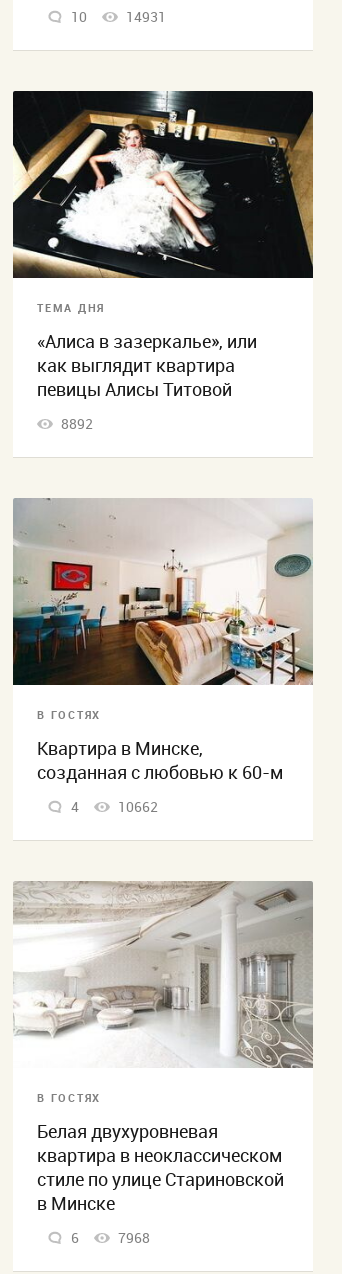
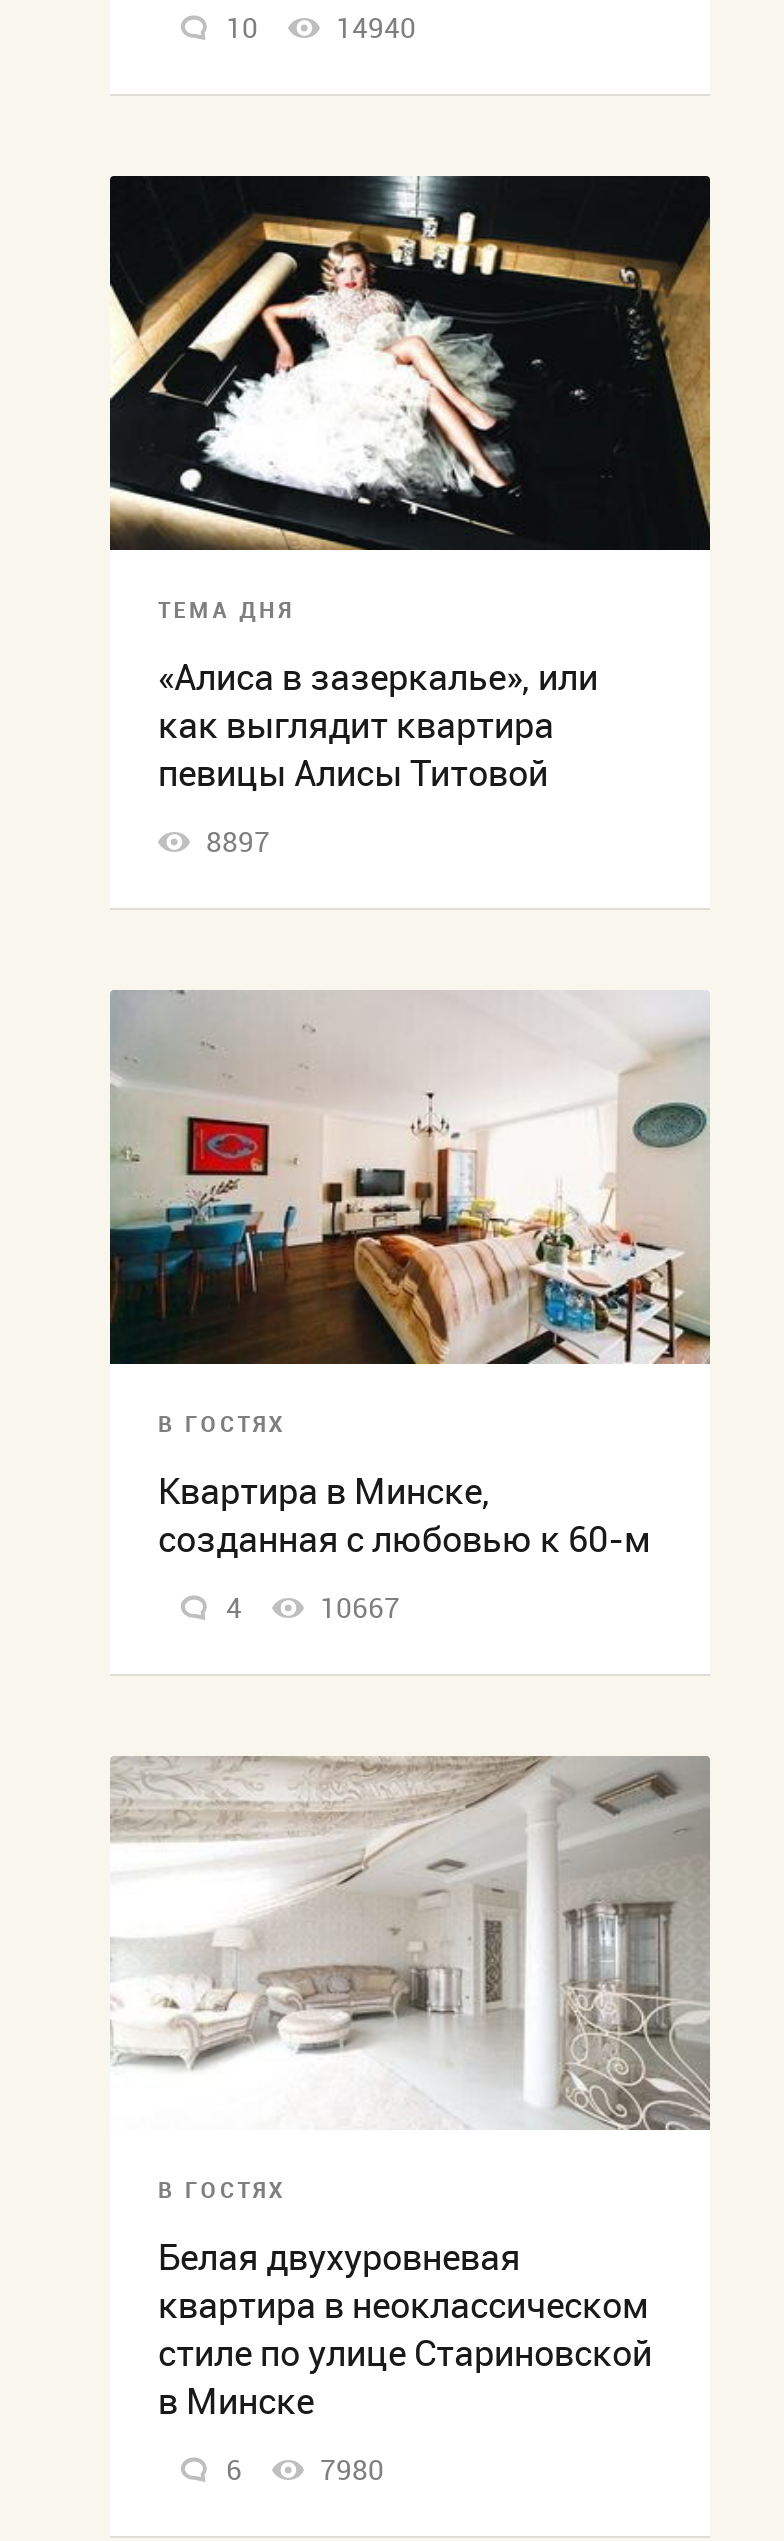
- 14931
+ 14940

- 8892
+ 8897

- 10662
+ 10667

- 7968
+ 7980
